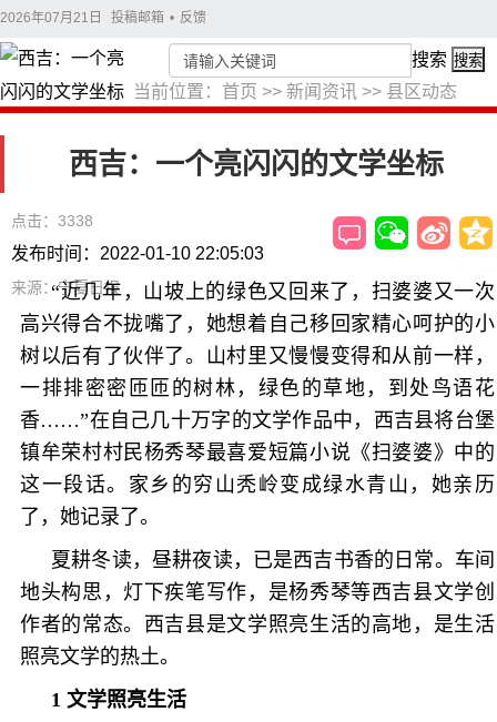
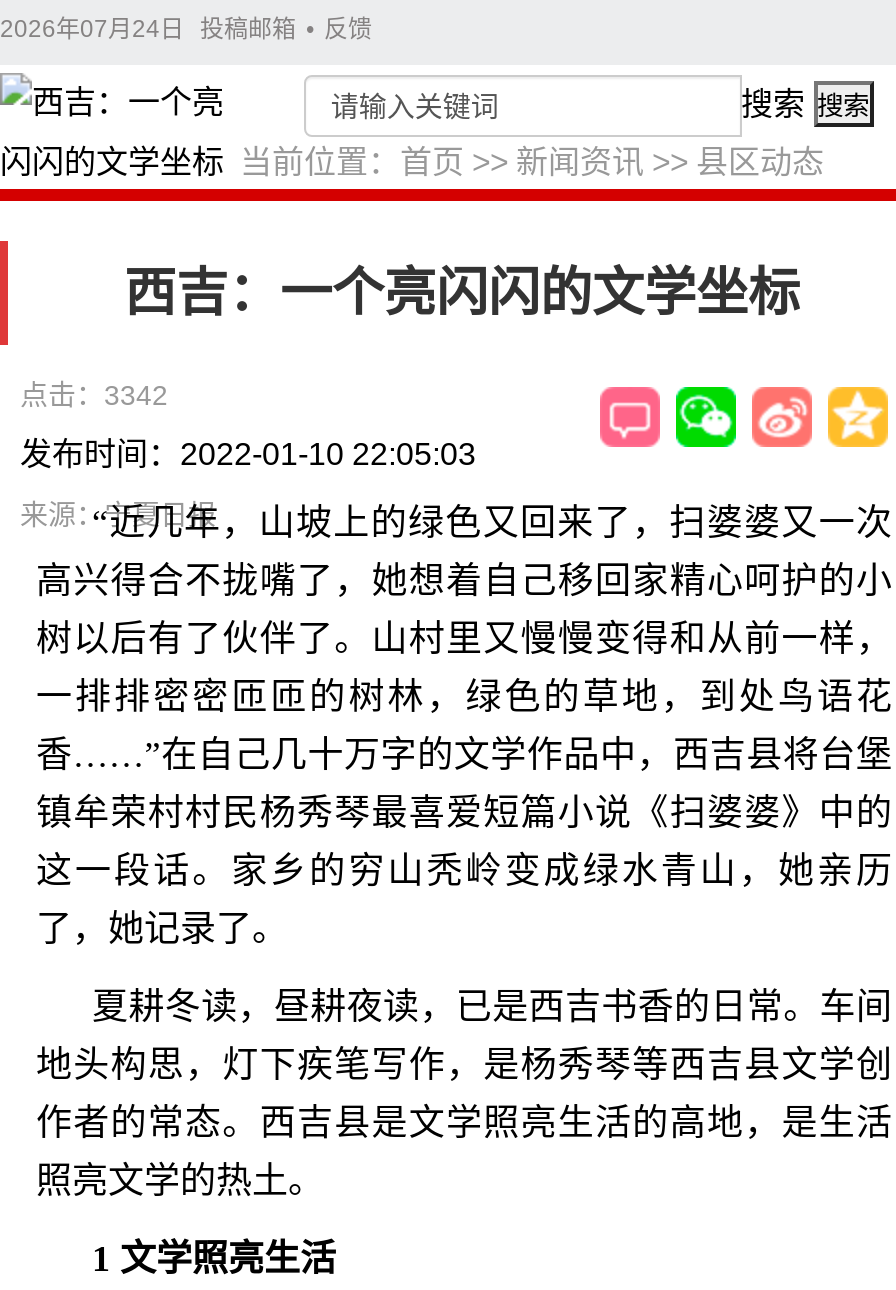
- 2026年07月21日 投稿邮箱 • 反馈
+ 2026年07月24日 投稿邮箱 • 反馈

- 点击：3338
+ 点击：3342
